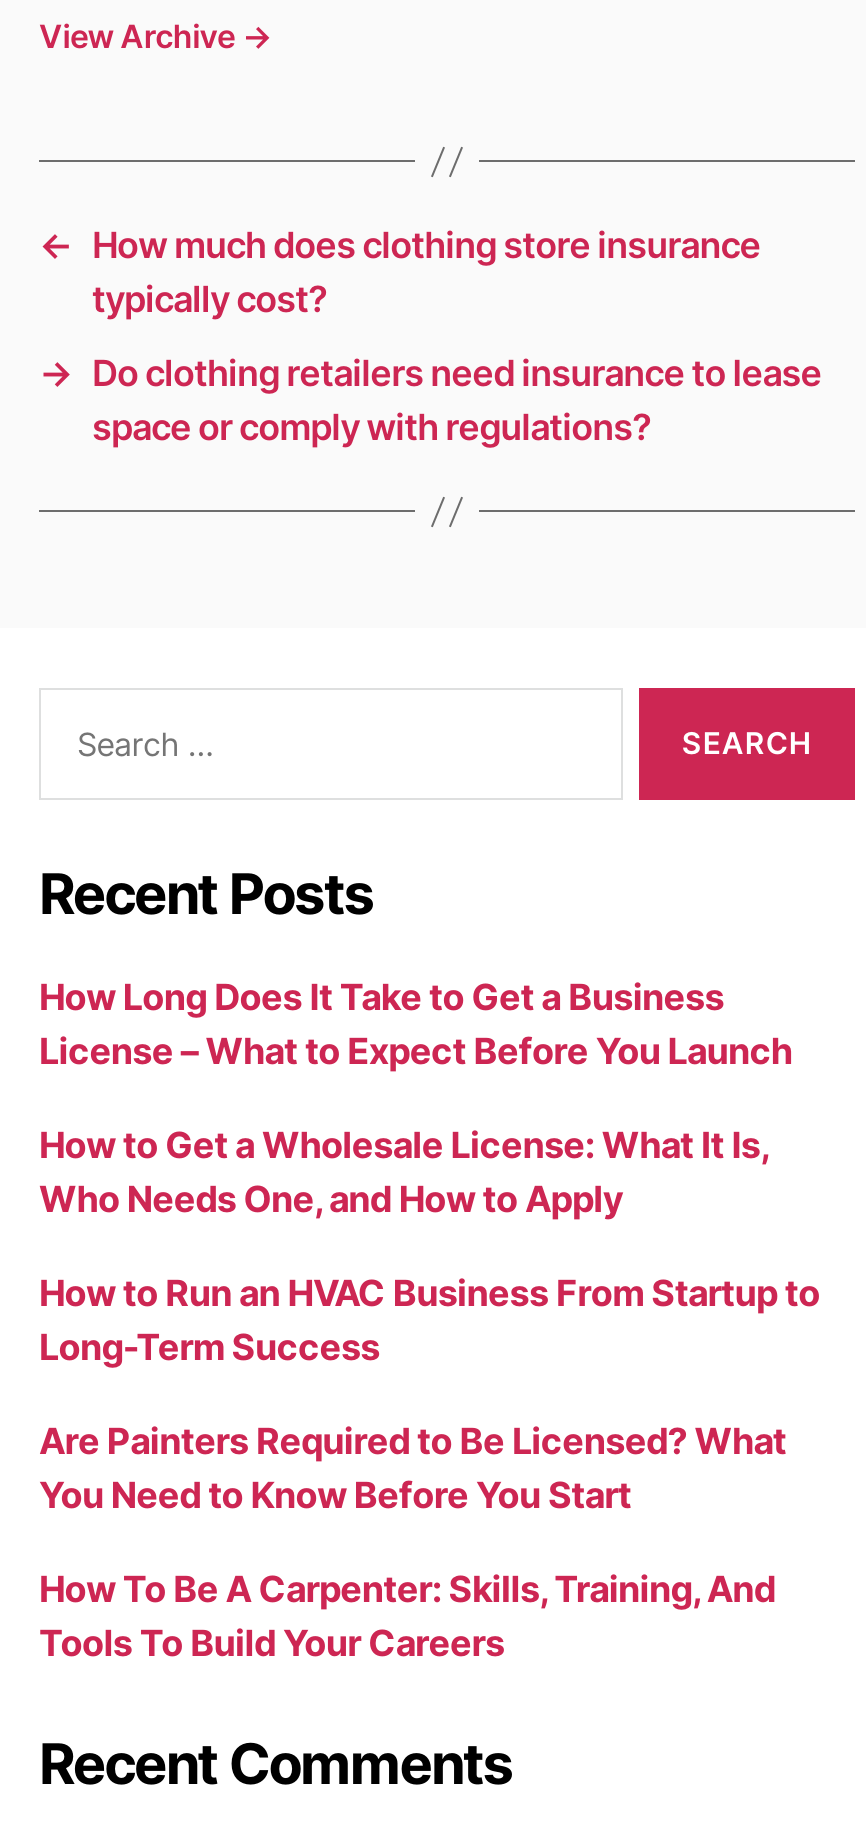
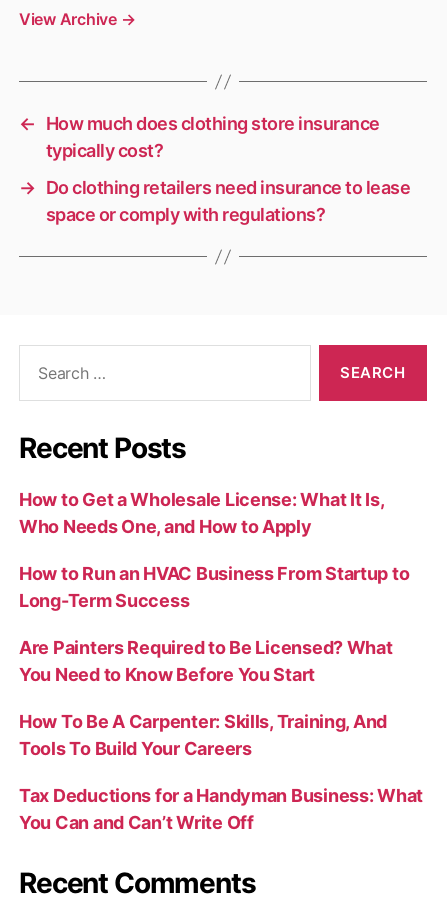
- How Long Does It Take to Get a Business
- License – What to Expect Before You Launch

moved up: How to Get a Wholesale License: What It Is, | Who Needs One, and How to Apply | How to Run an HVAC Business From Startup to | Long-Term Success | Are Painters Required to Be Licensed? What | You Need to Know Before You Start | How To Be A Carpenter: Skills, Training, And | Tools To Build Your Careers

+ Tax Deductions for a Handyman Business: What
+ You Can and Can’t Write Off
